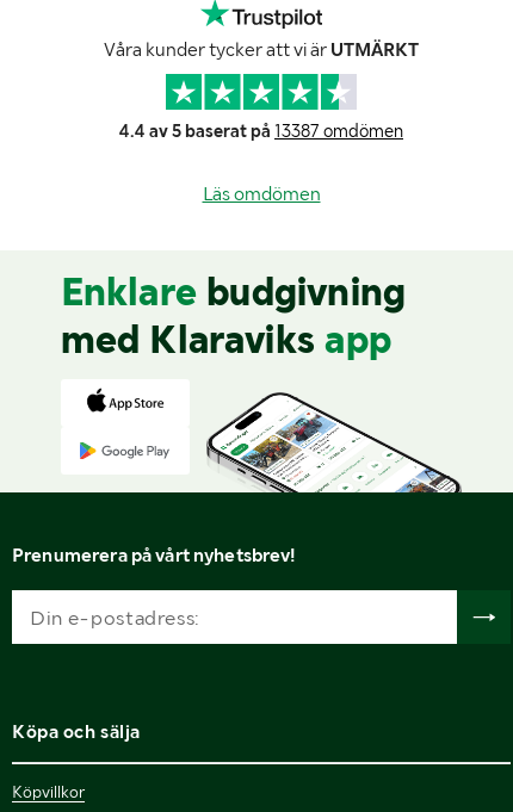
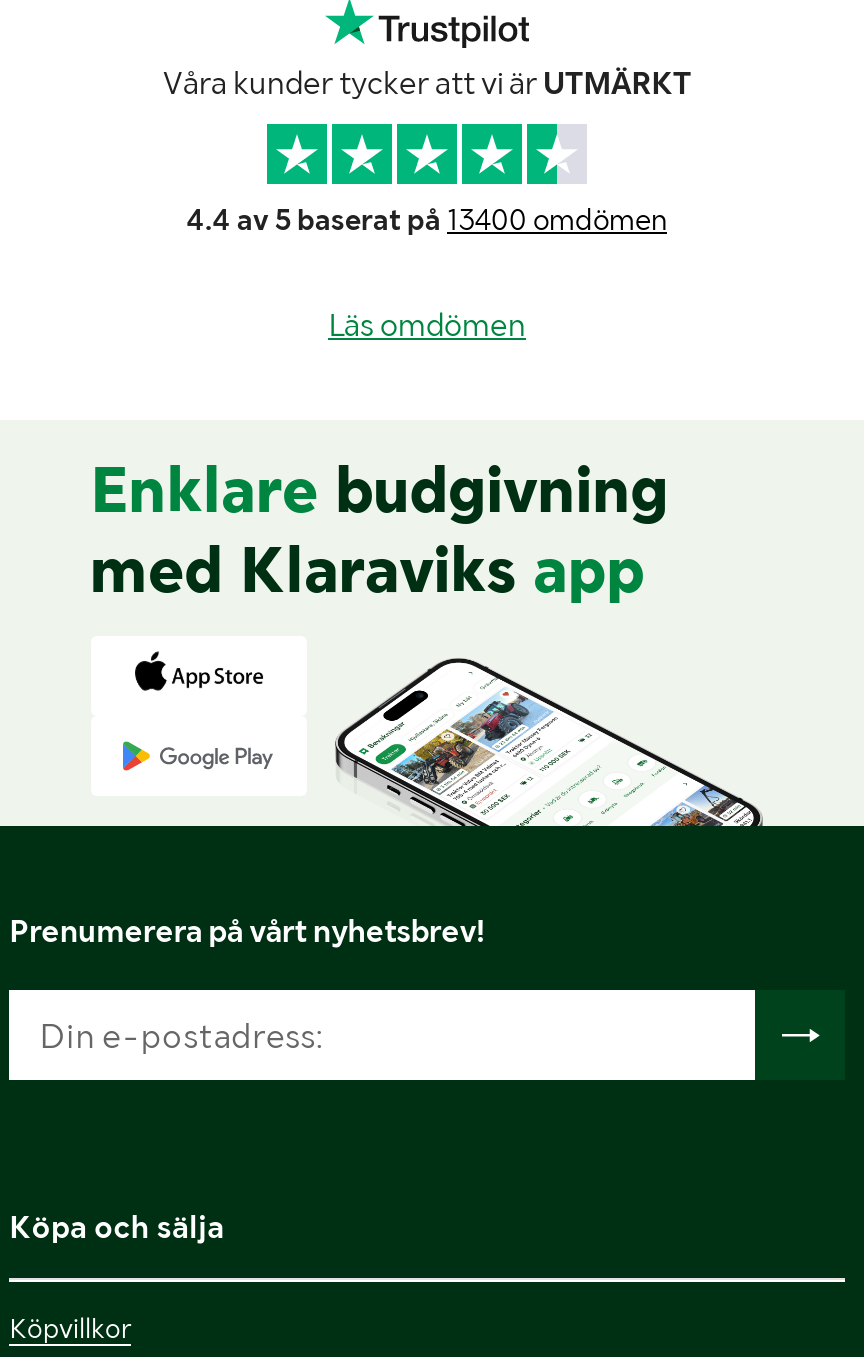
- 4.4 av 5 baserat på 13387 omdömen
+ 4.4 av 5 baserat på 13400 omdömen
